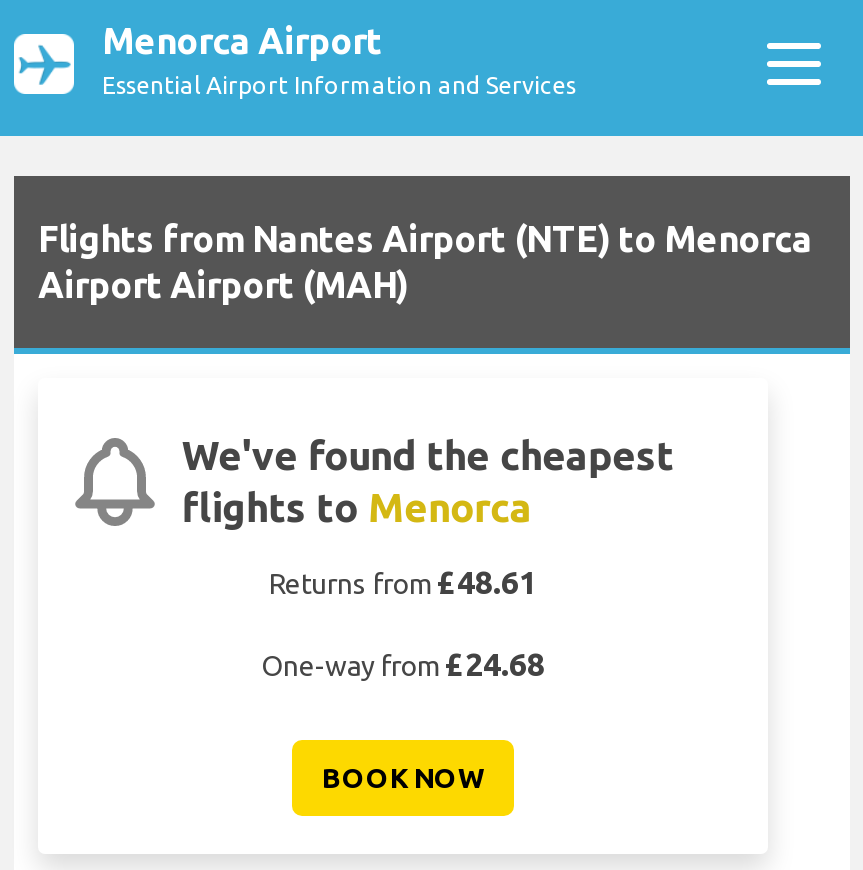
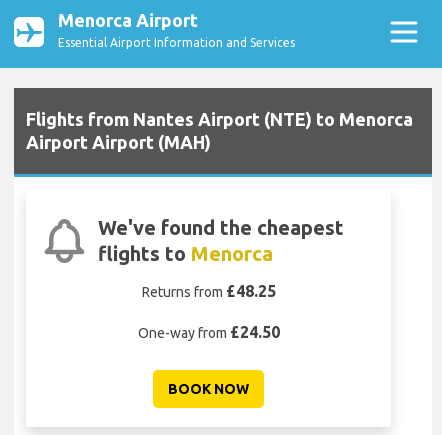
- Returns from £48.61
+ Returns from £48.25

- One-way from £24.68
+ One-way from £24.50
